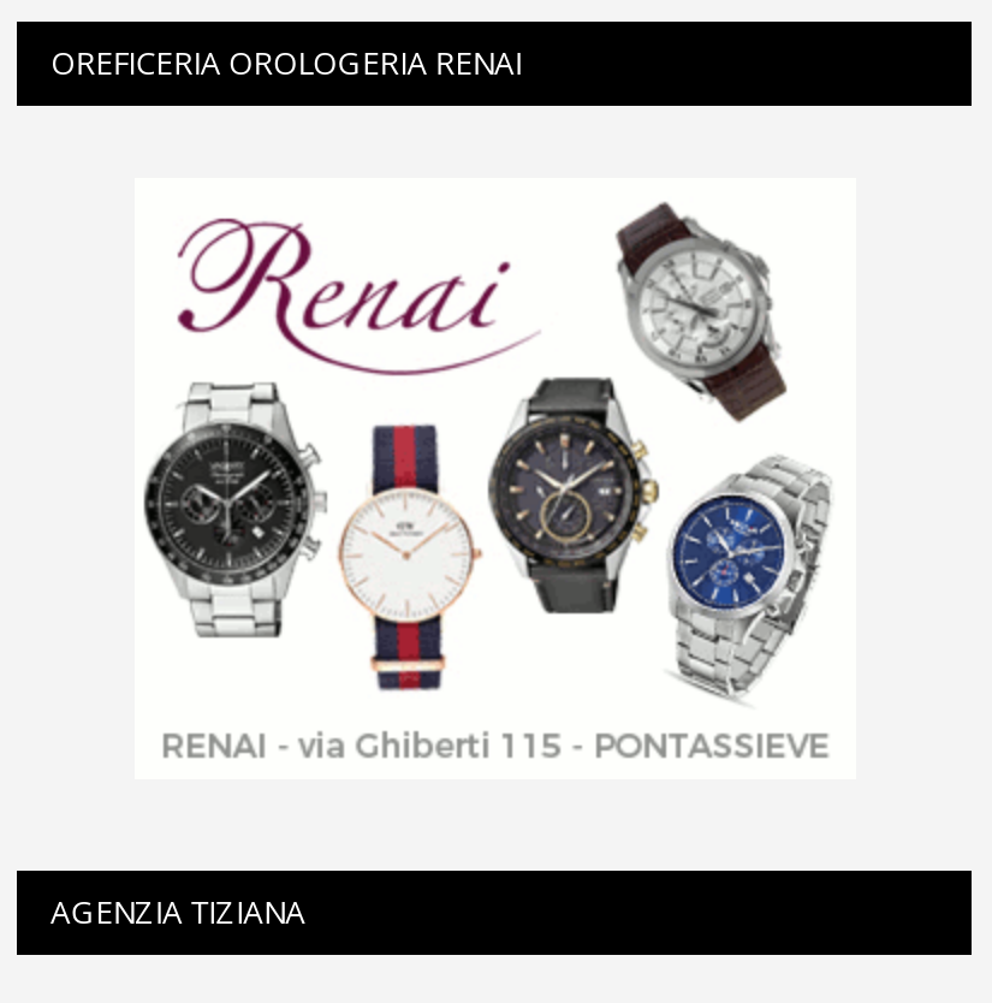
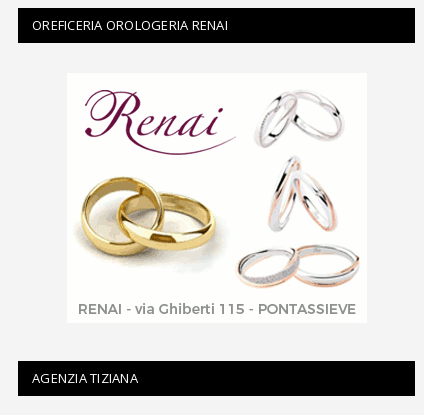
- [image]
+ [image]
